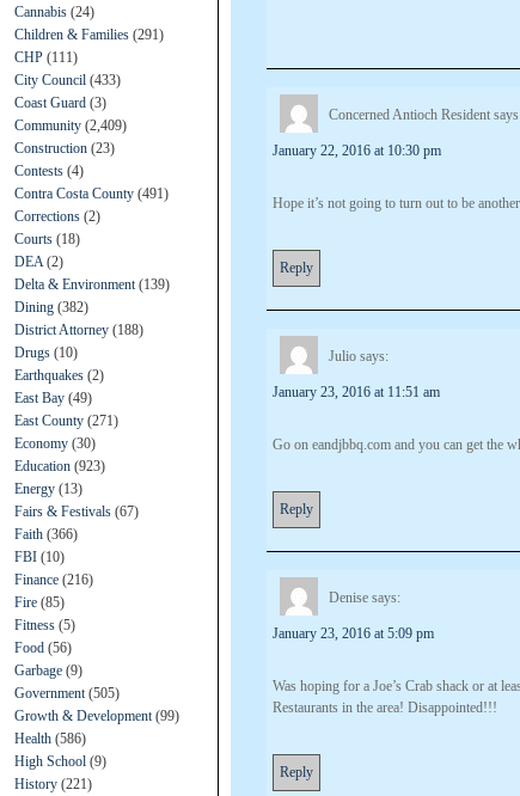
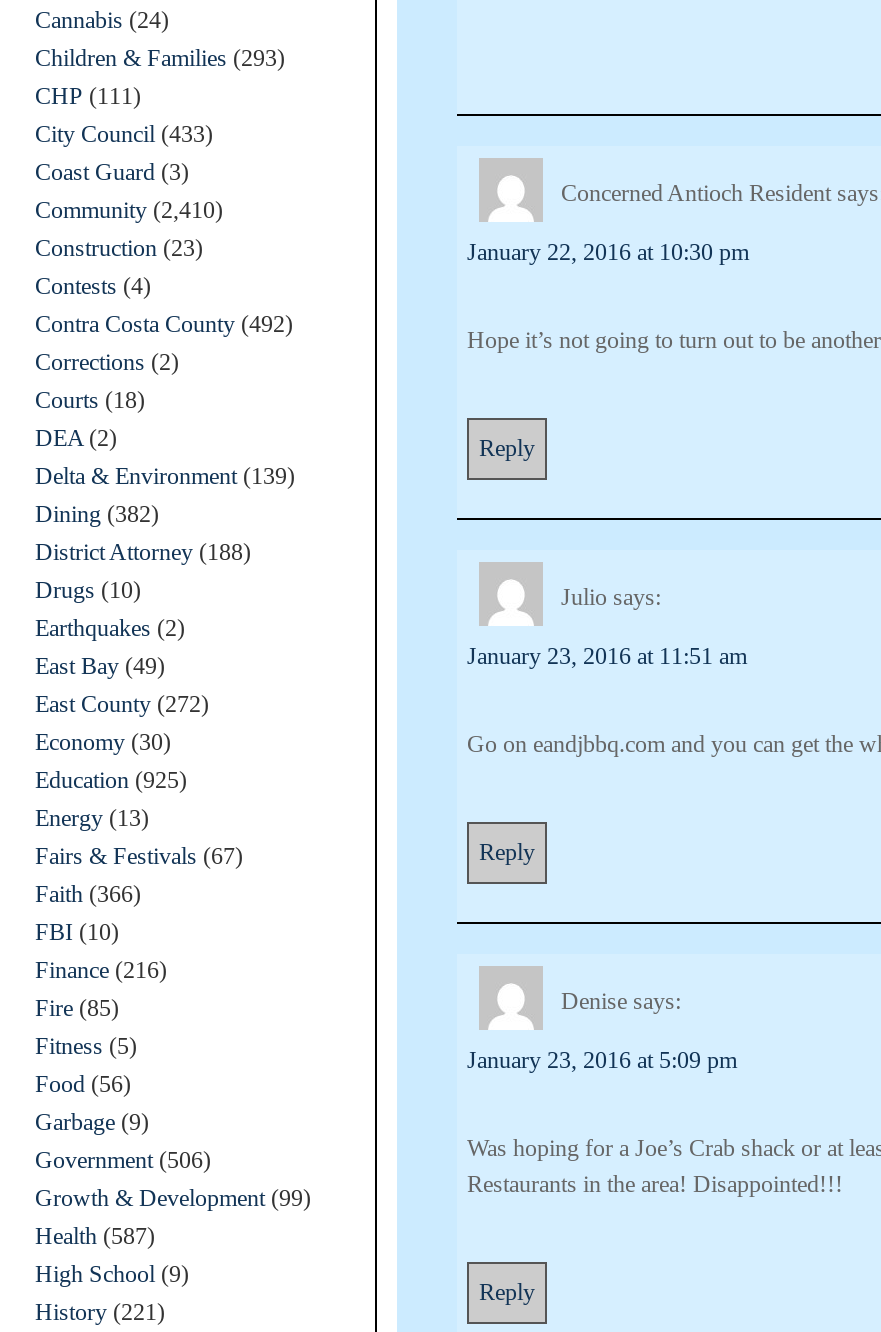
- Children & Families (291)
+ Children & Families (293)

- Community (2,409)
+ Community (2,410)

- Contra Costa County (491)
+ Contra Costa County (492)

- East County (271)
+ East County (272)

- Education (923)
+ Education (925)

- Government (505)
+ Government (506)

- Health (586)
+ Health (587)
